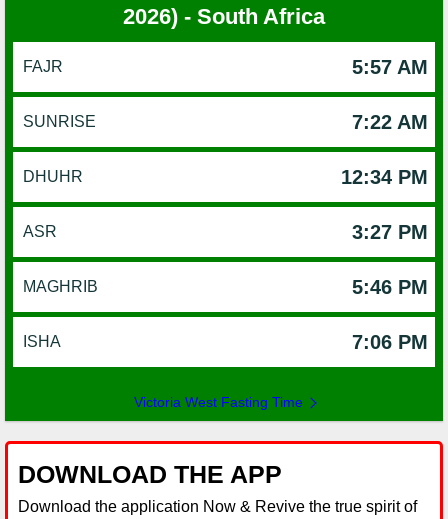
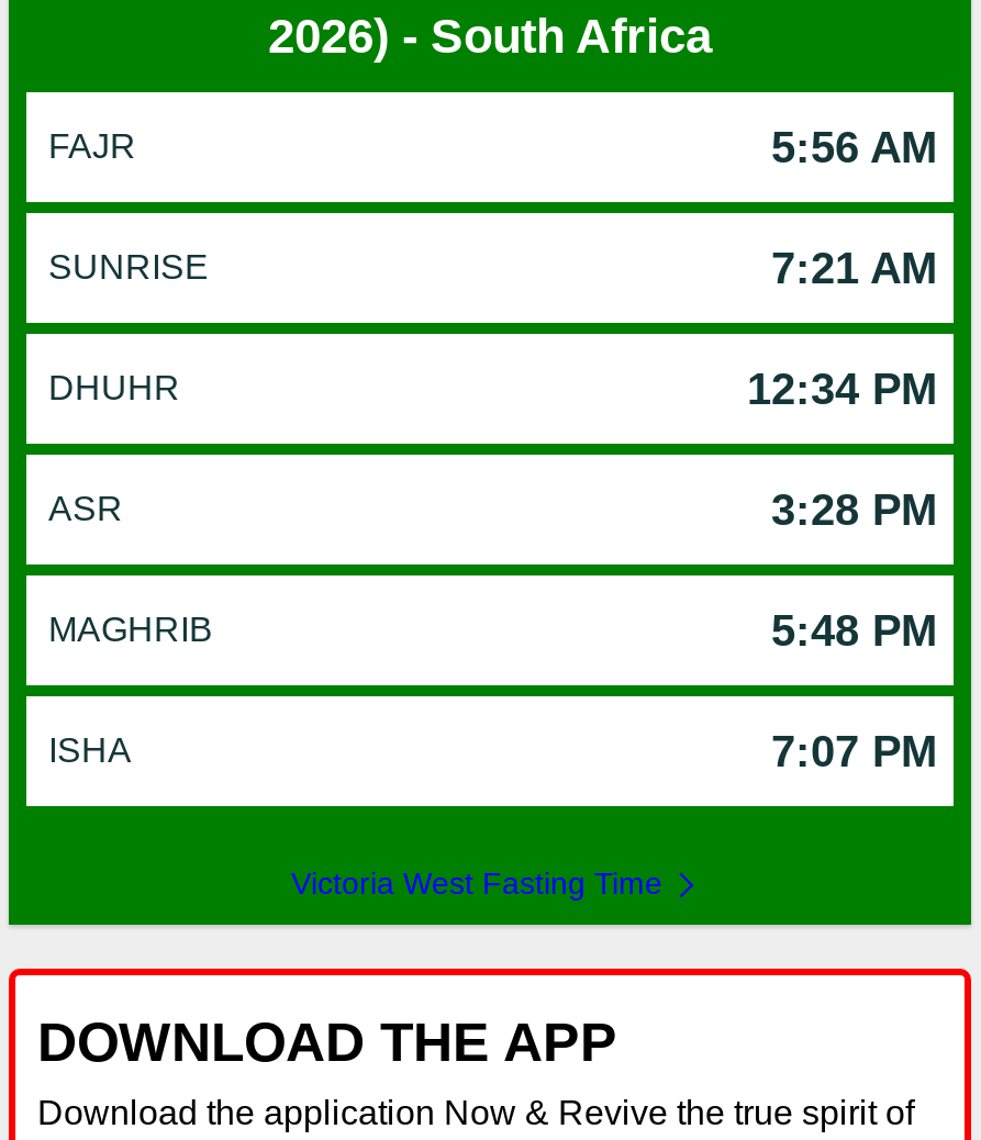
- 5:57 AM
+ 5:56 AM

- 7:22 AM
+ 7:21 AM

- 3:27 PM
+ 3:28 PM

- 5:46 PM
+ 5:48 PM

- 7:06 PM
+ 7:07 PM
